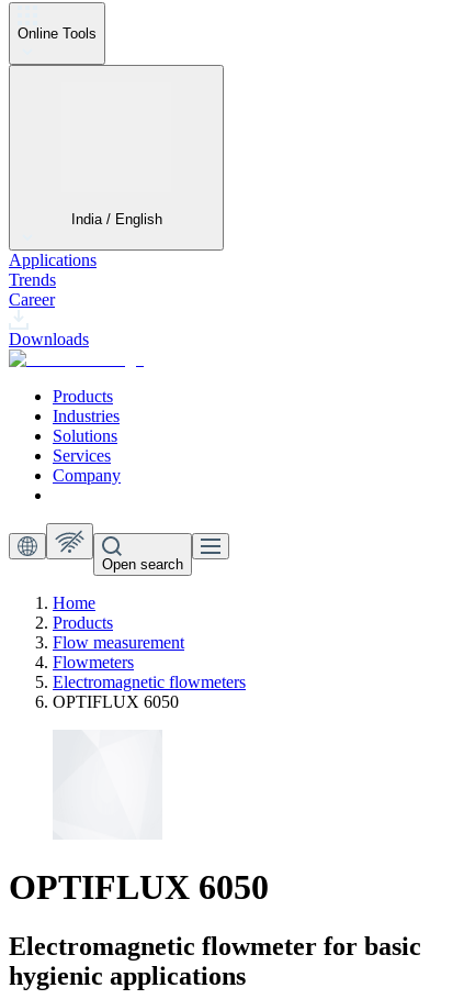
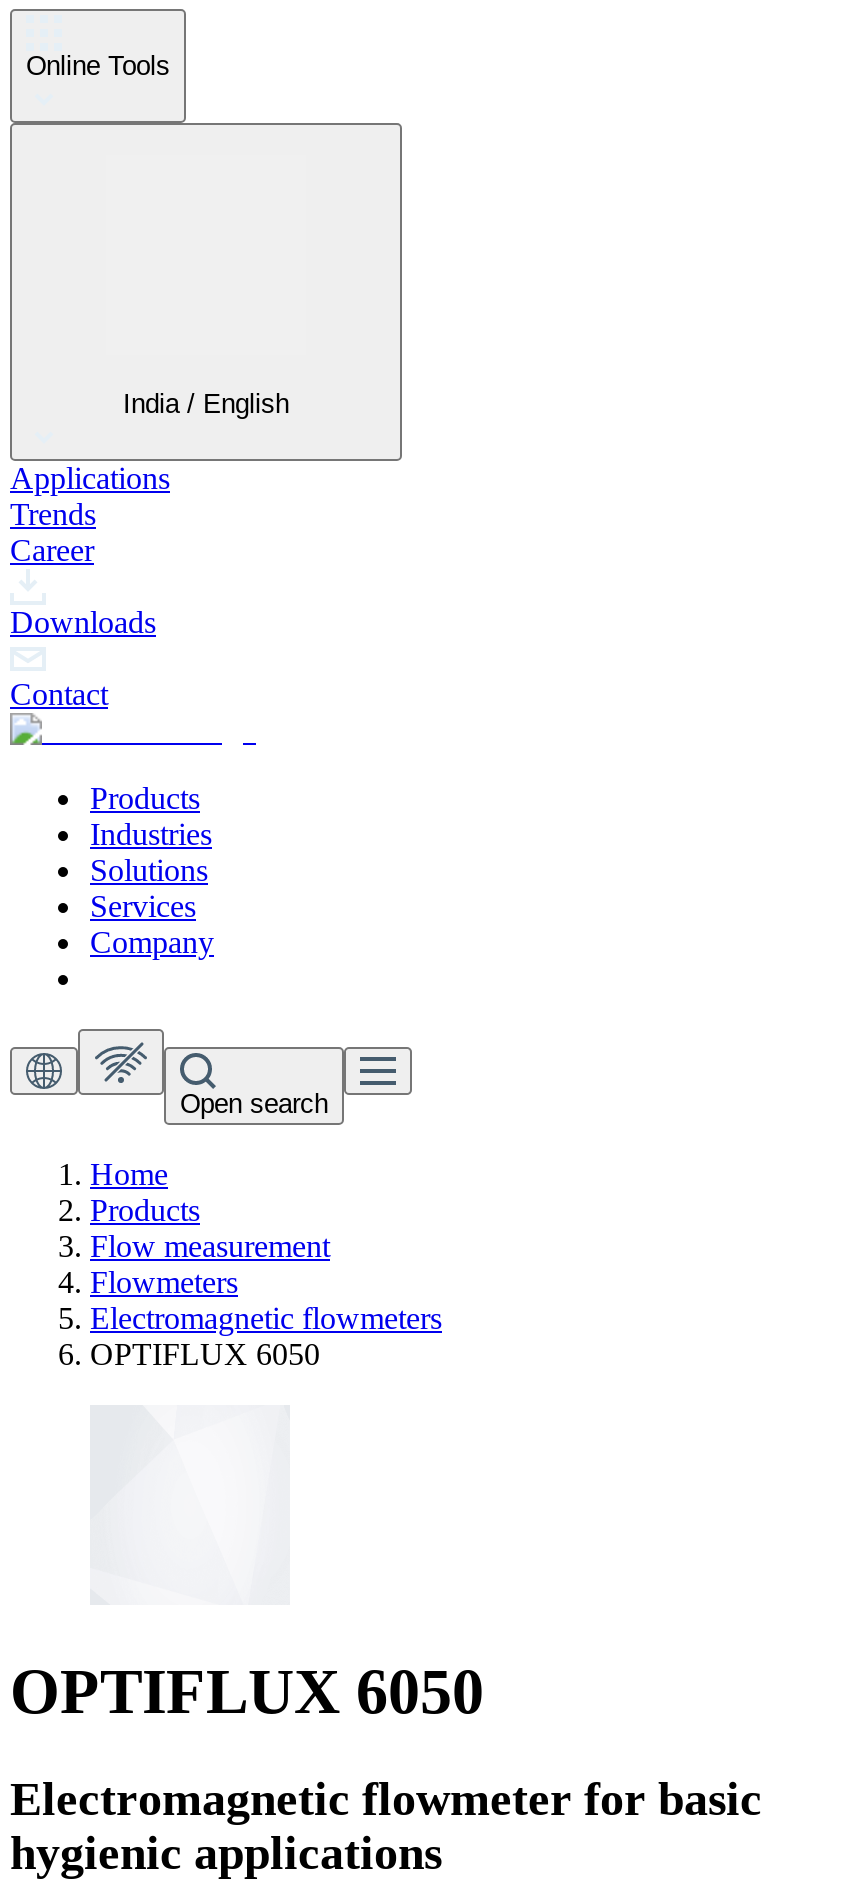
+ Contact
